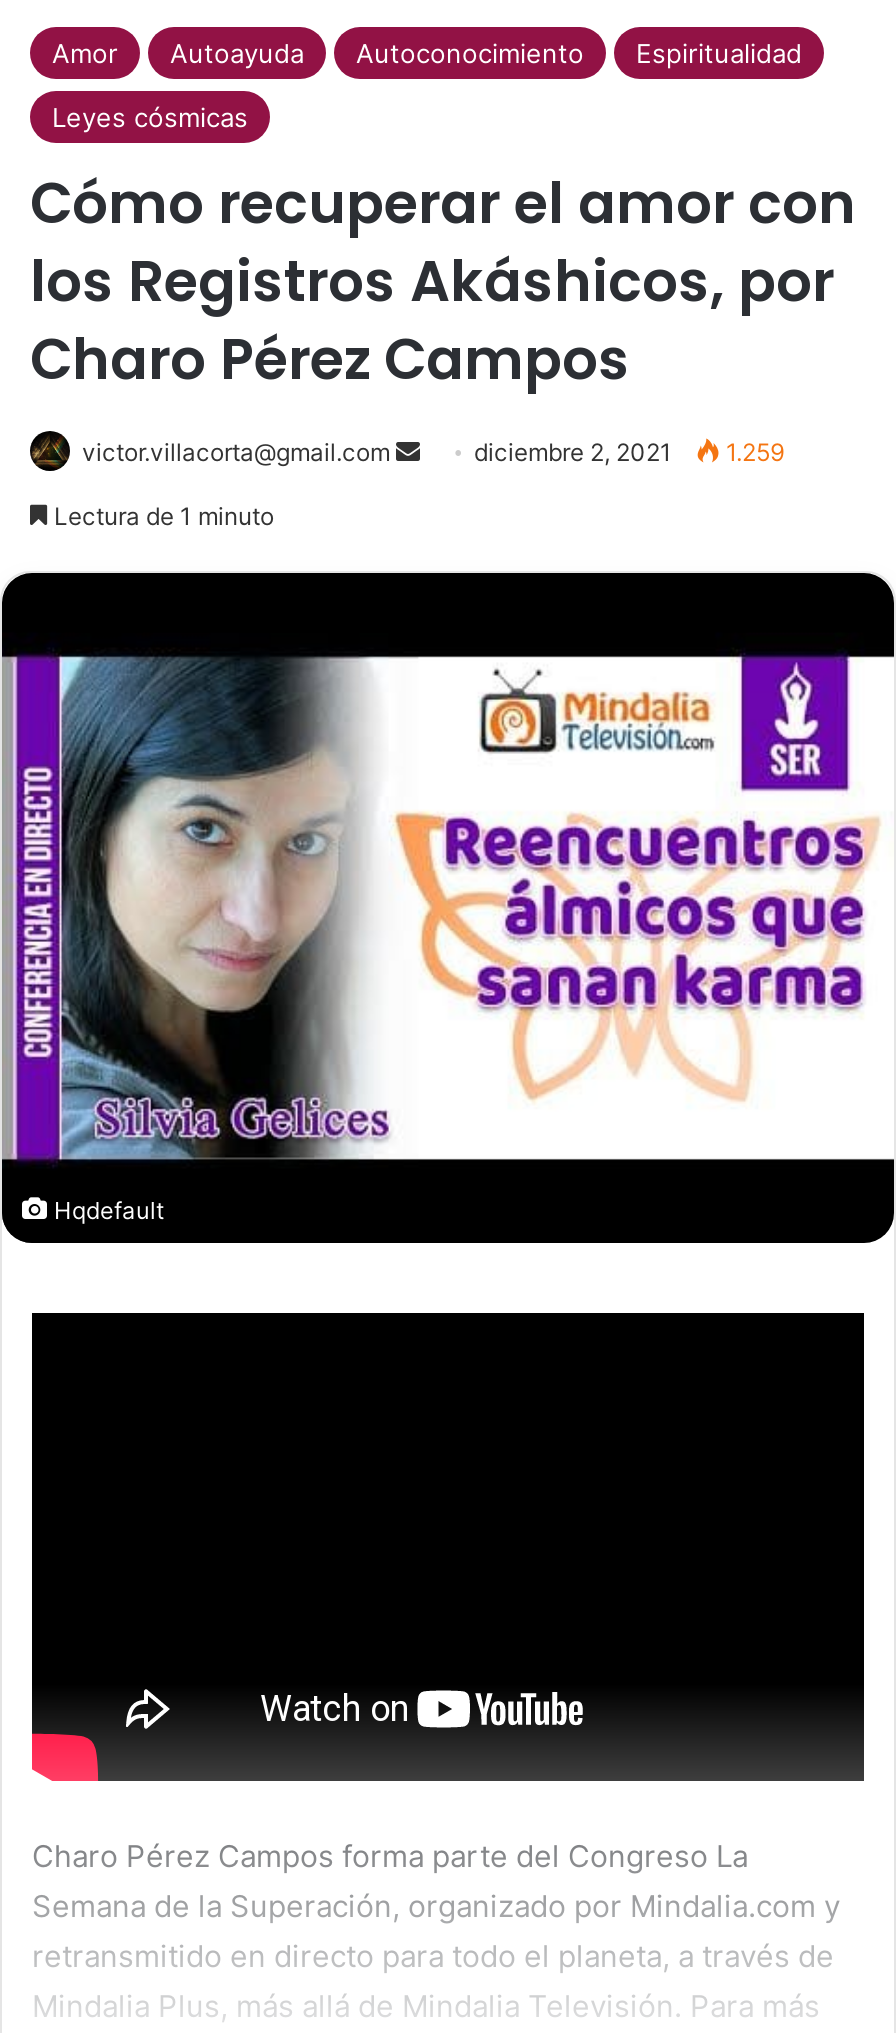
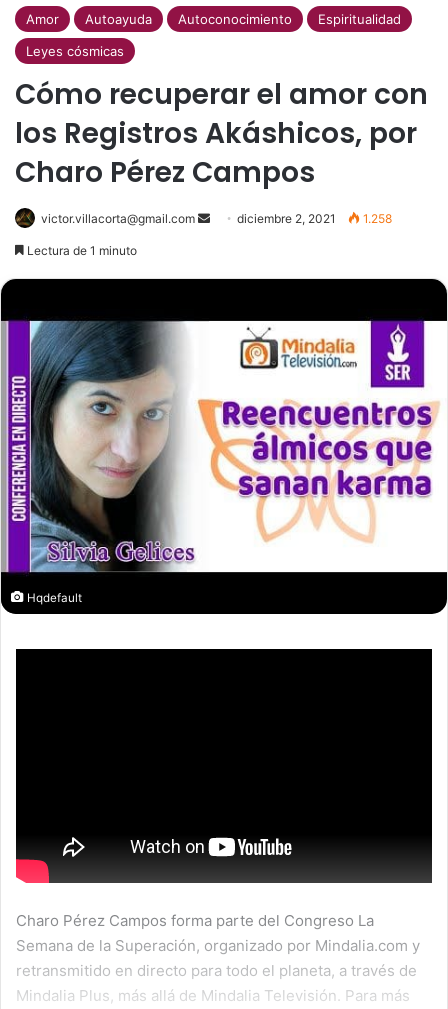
- 1.259
+ 1.258
